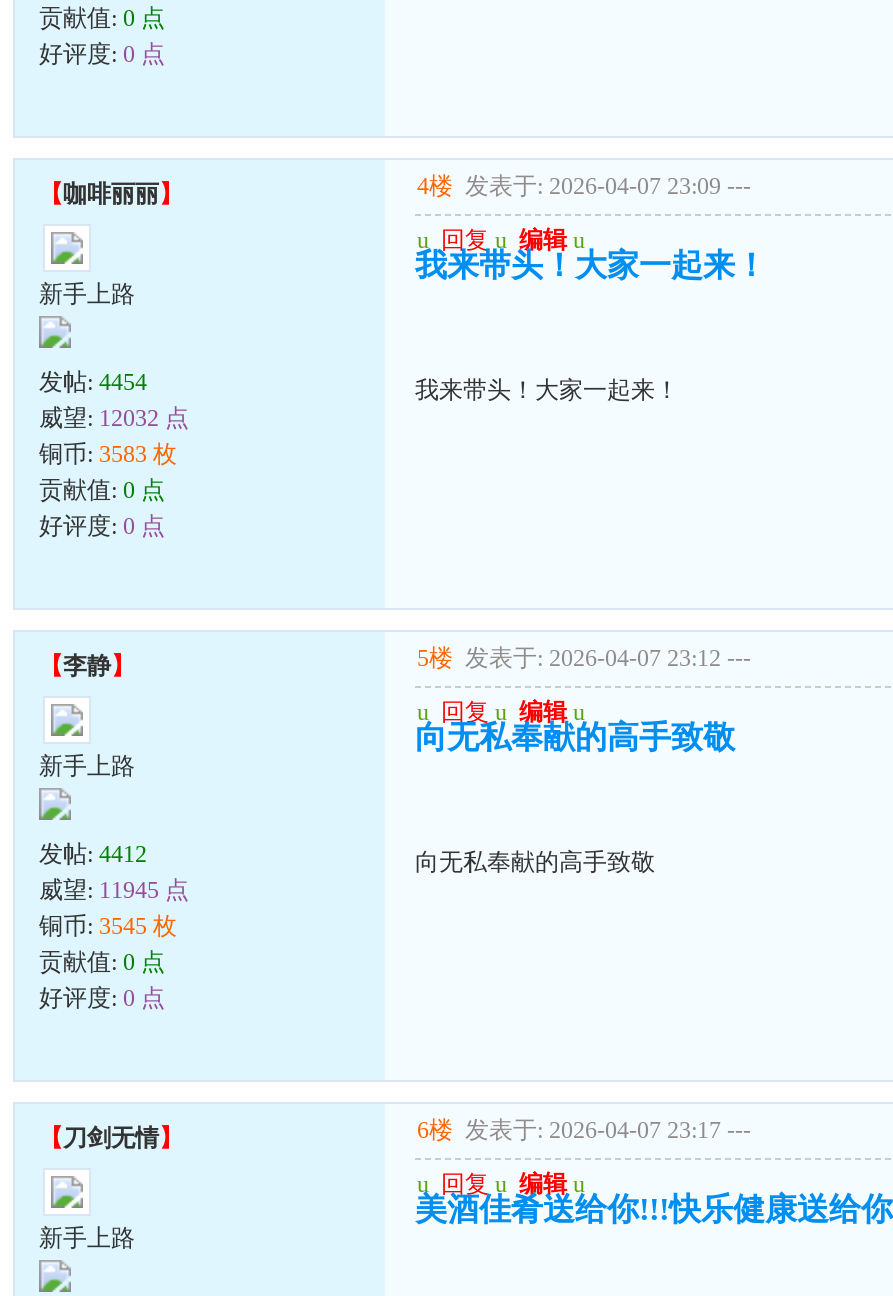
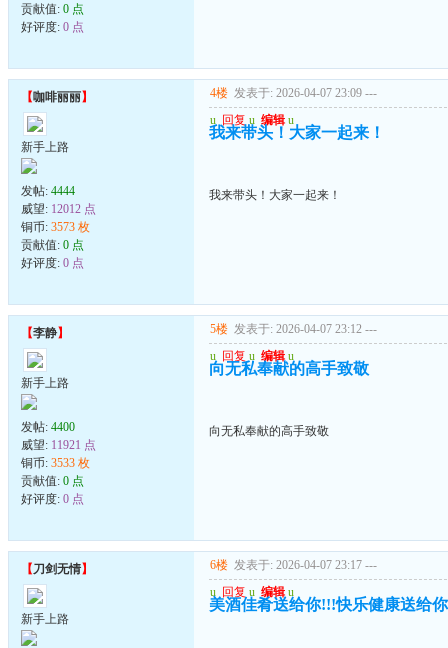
- 发帖: 4454
+ 发帖: 4444

- 威望: 12032 点
+ 威望: 12012 点

- 铜币: 3583 枚
+ 铜币: 3573 枚

- 发帖: 4412
+ 发帖: 4400

- 威望: 11945 点
+ 威望: 11921 点

- 铜币: 3545 枚
+ 铜币: 3533 枚
